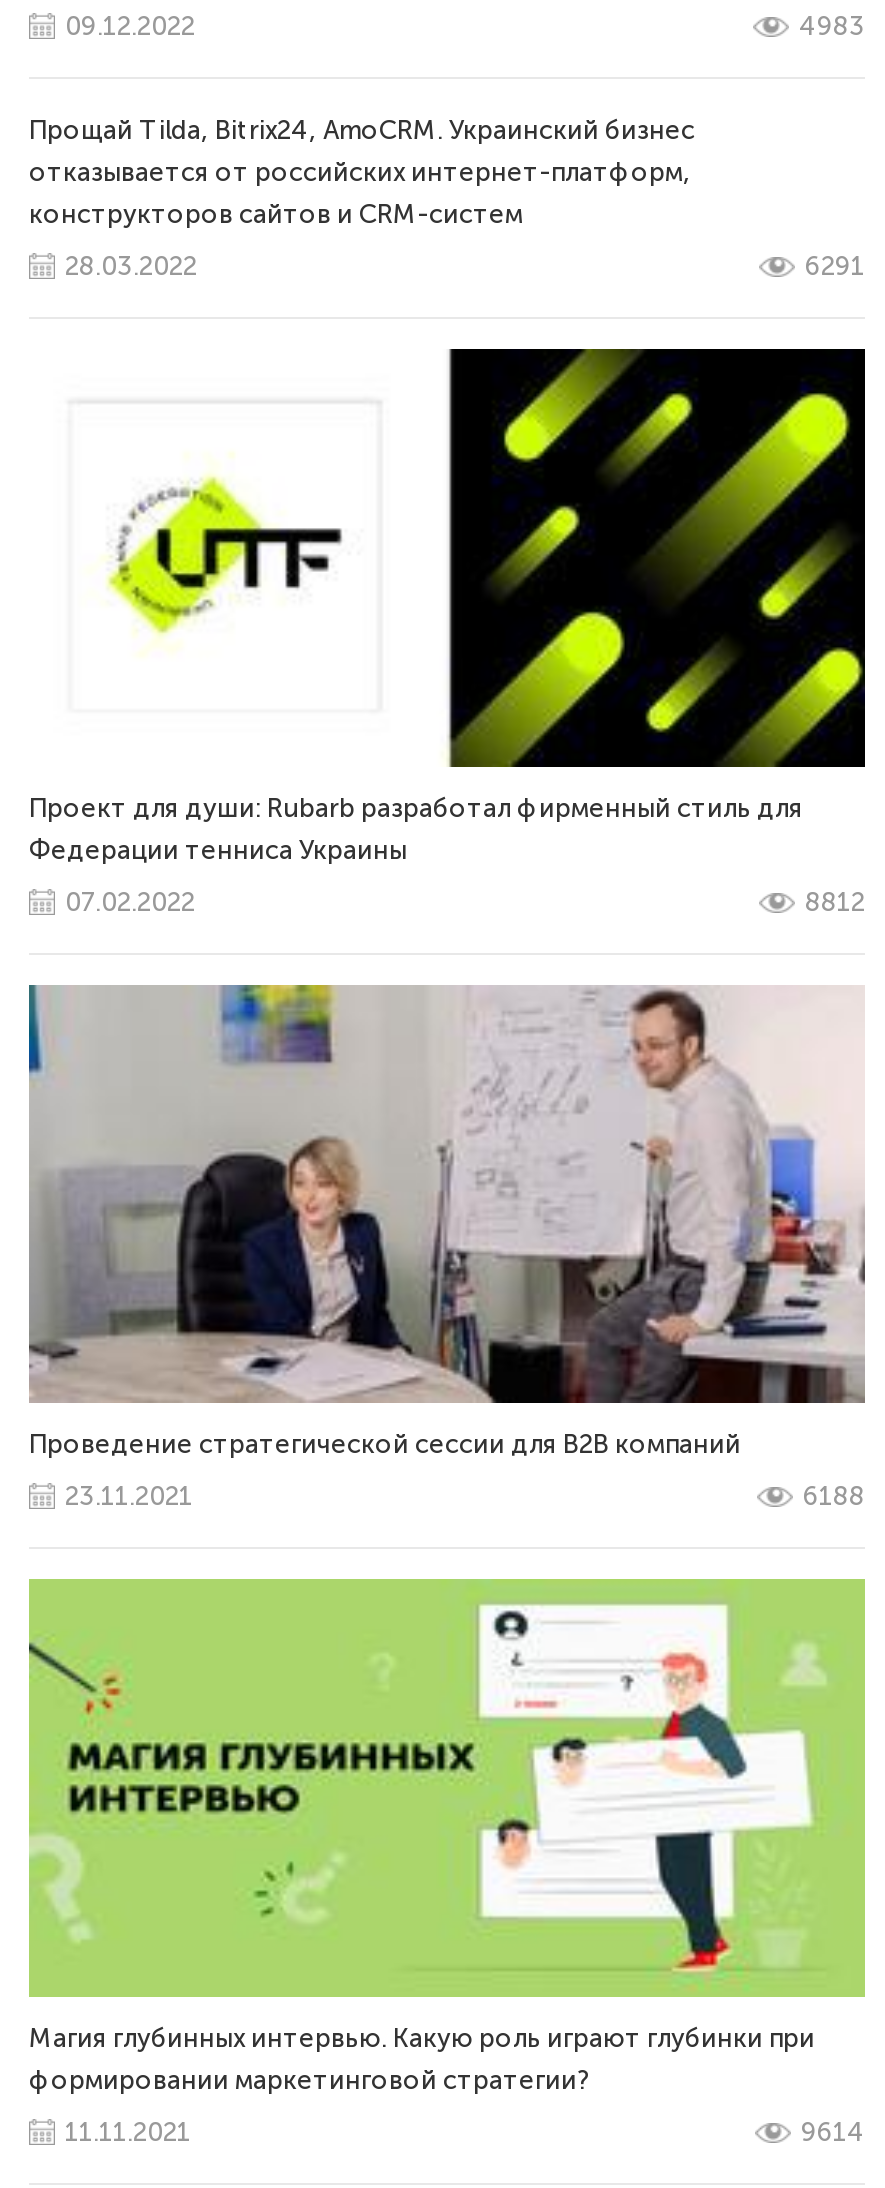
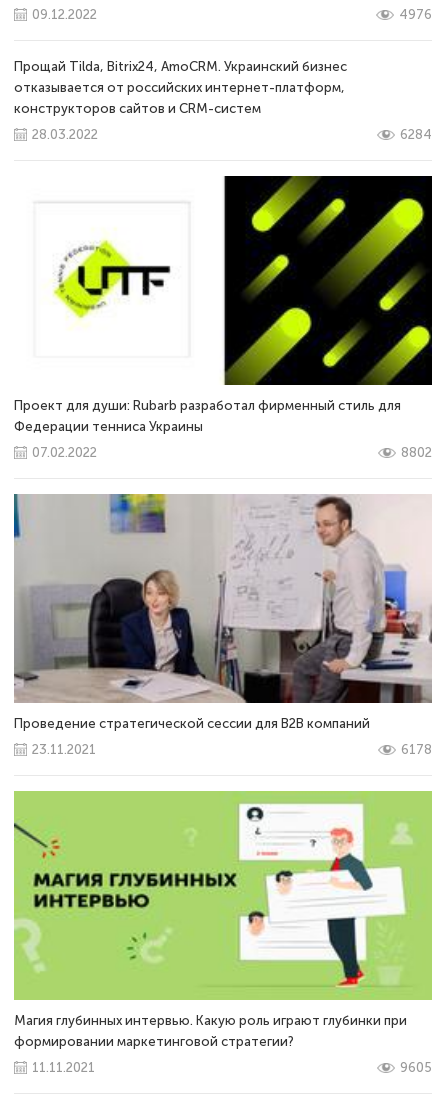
- 4983
+ 4976

- 6291
+ 6284

- 8812
+ 8802

- 6188
+ 6178

- 9614
+ 9605
